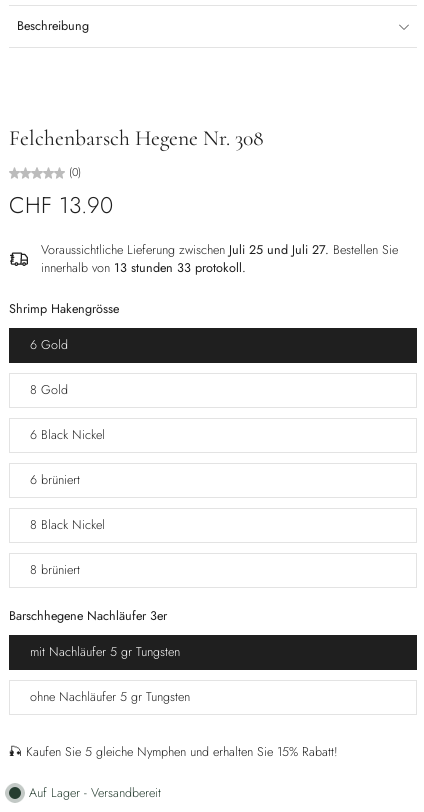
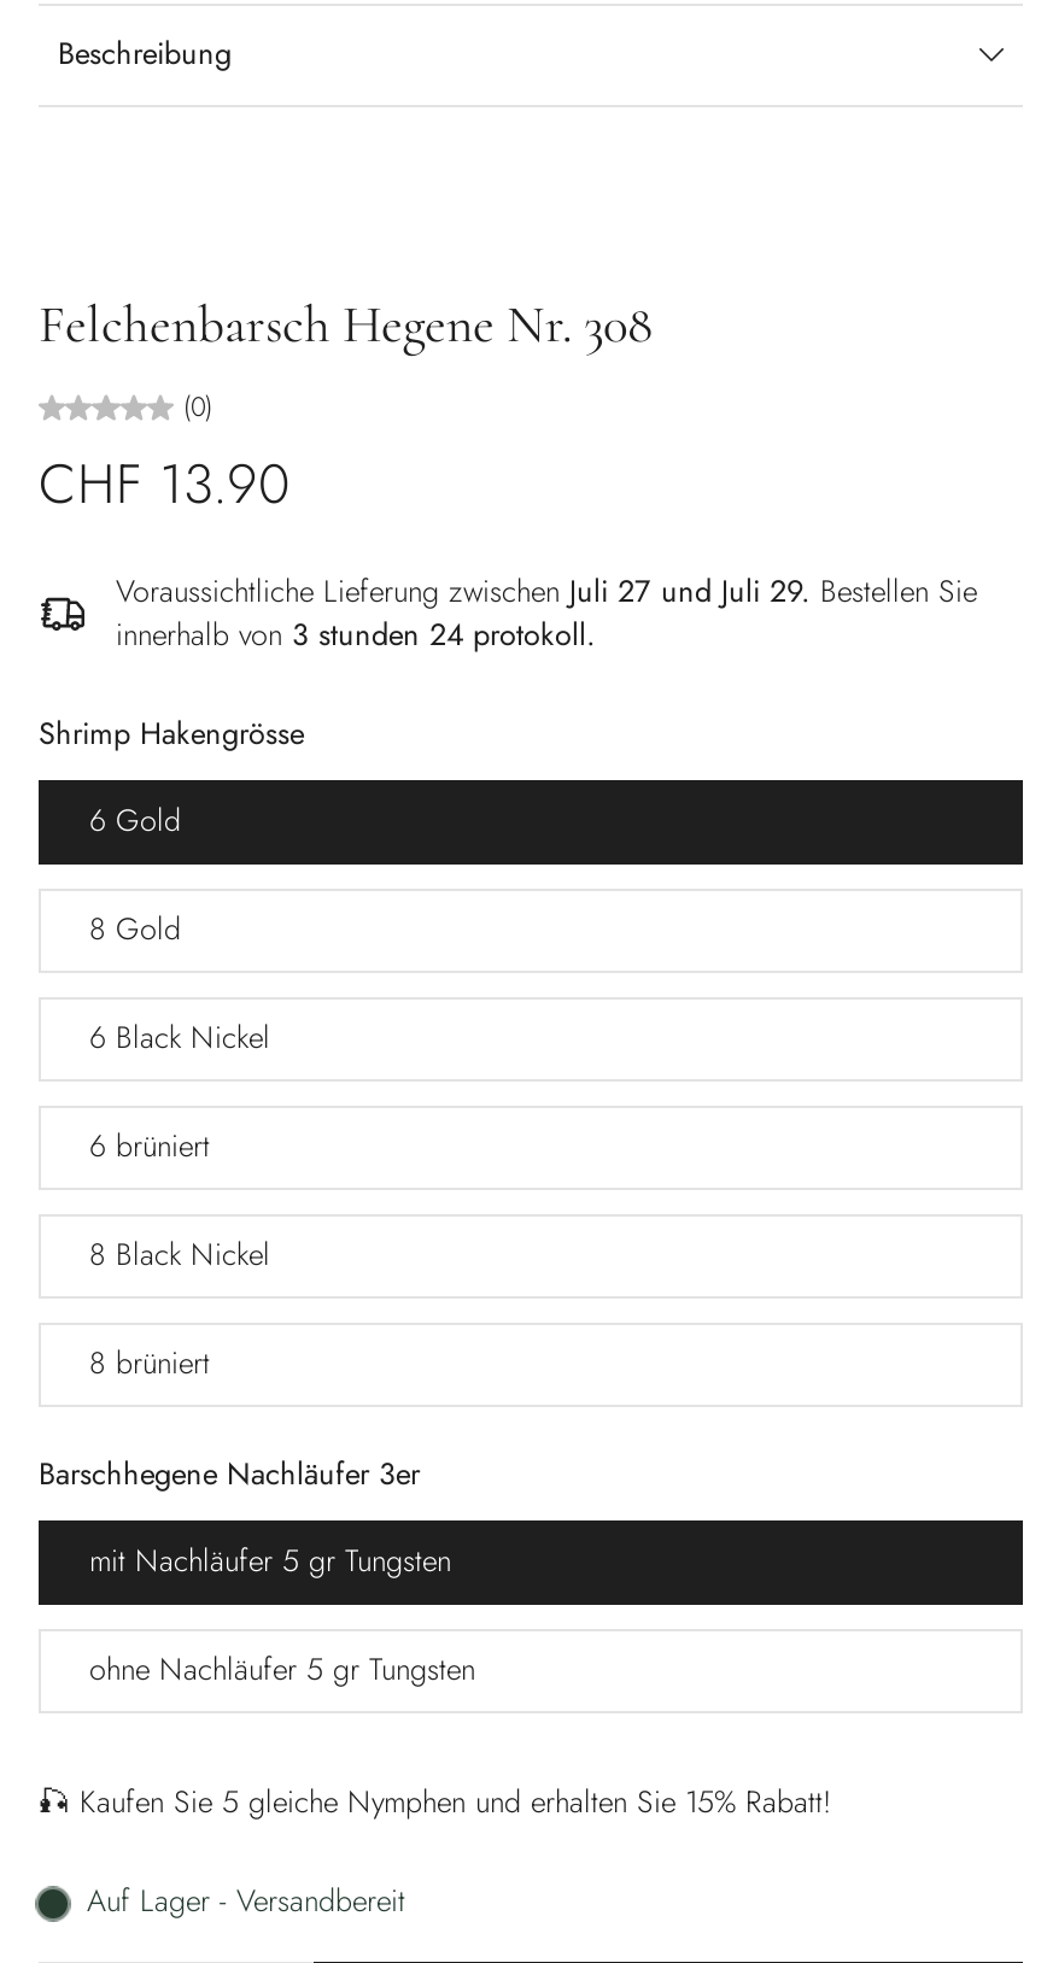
- Voraussichtliche Lieferung zwischen Juli 25 und Juli 27. Bestellen Sie
+ Voraussichtliche Lieferung zwischen Juli 27 und Juli 29. Bestellen Sie

- innerhalb von 13 stunden 33 protokoll.
+ innerhalb von 3 stunden 24 protokoll.
